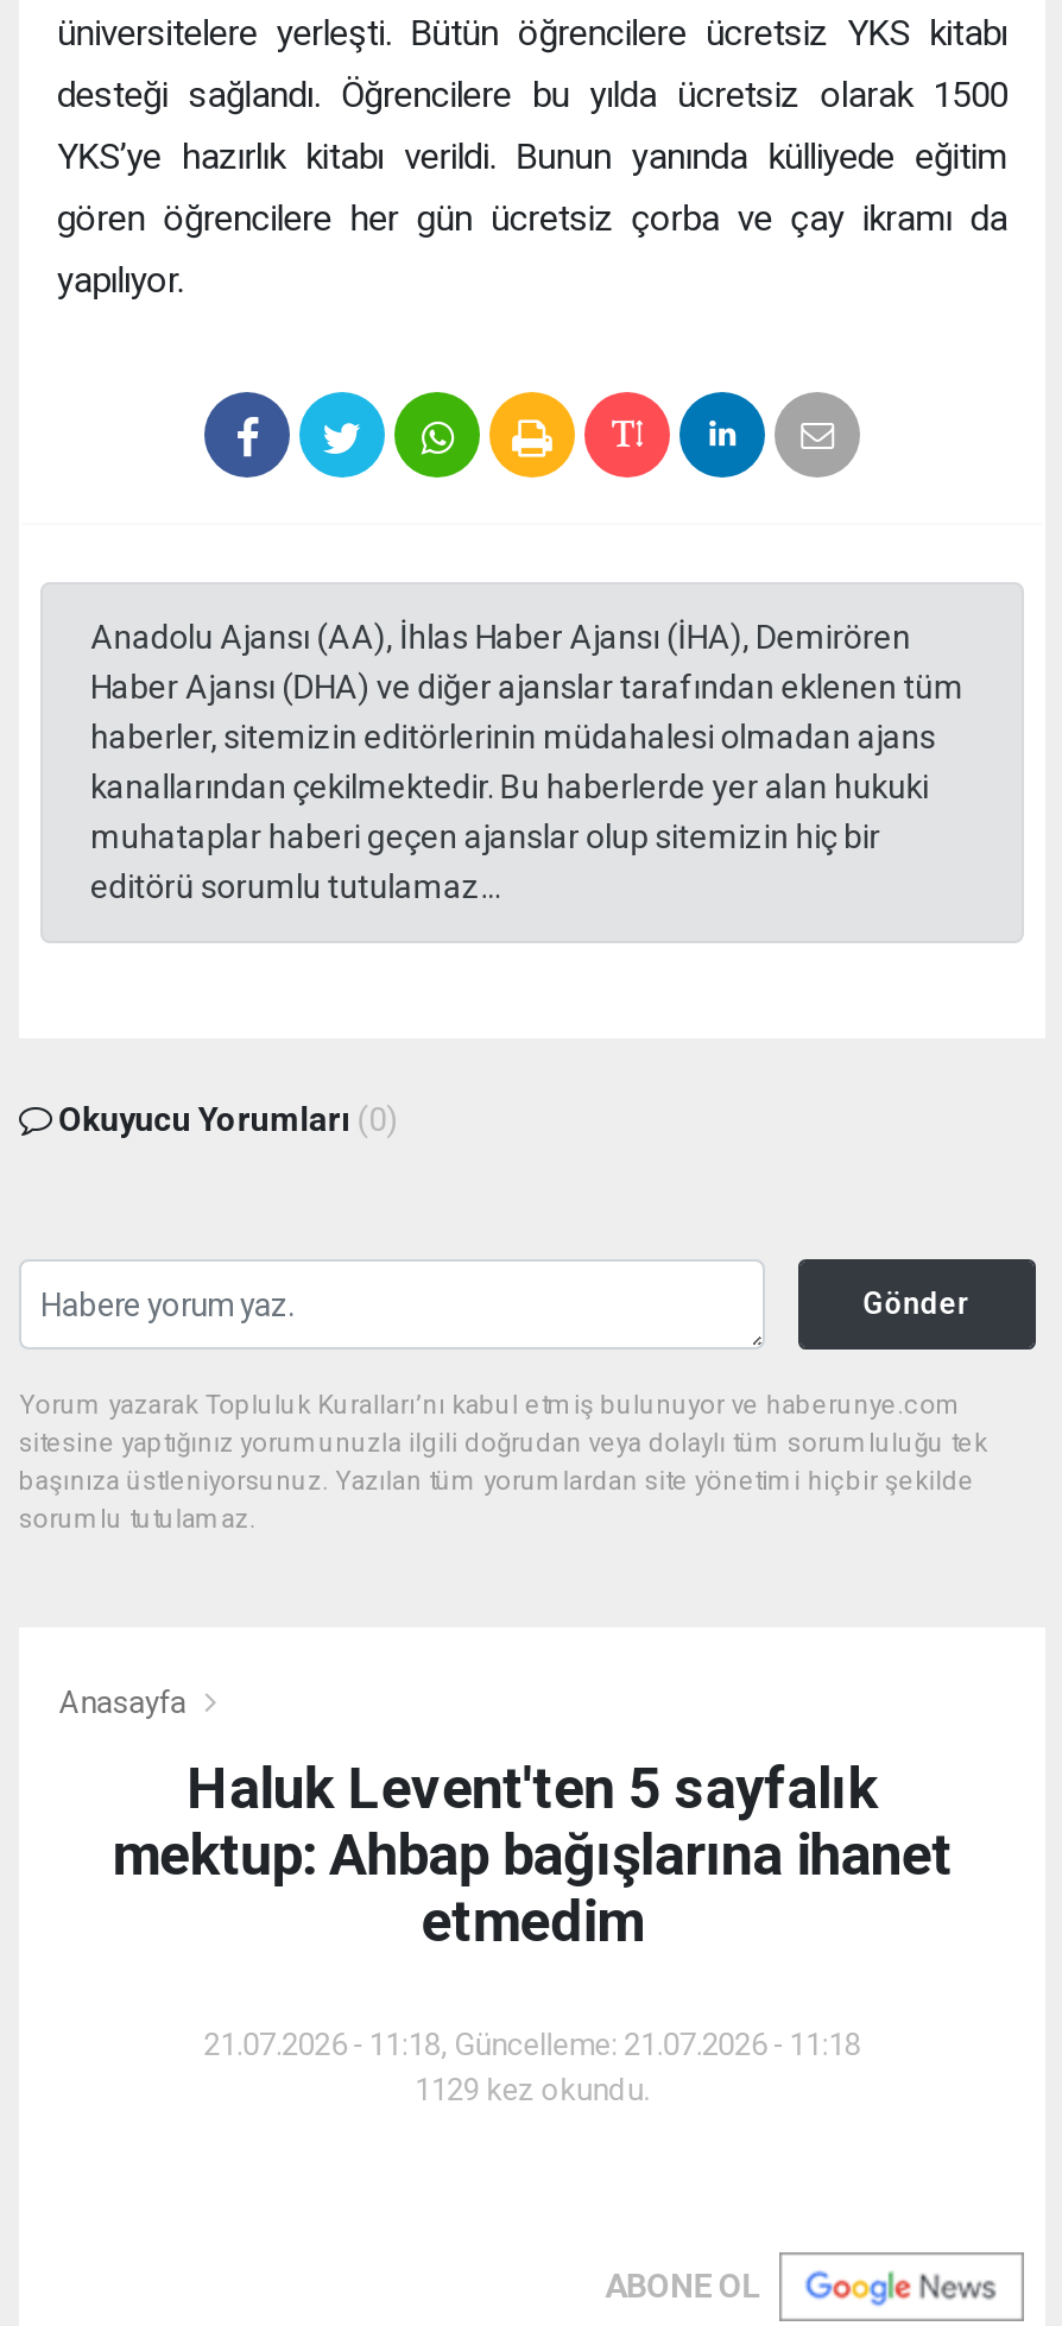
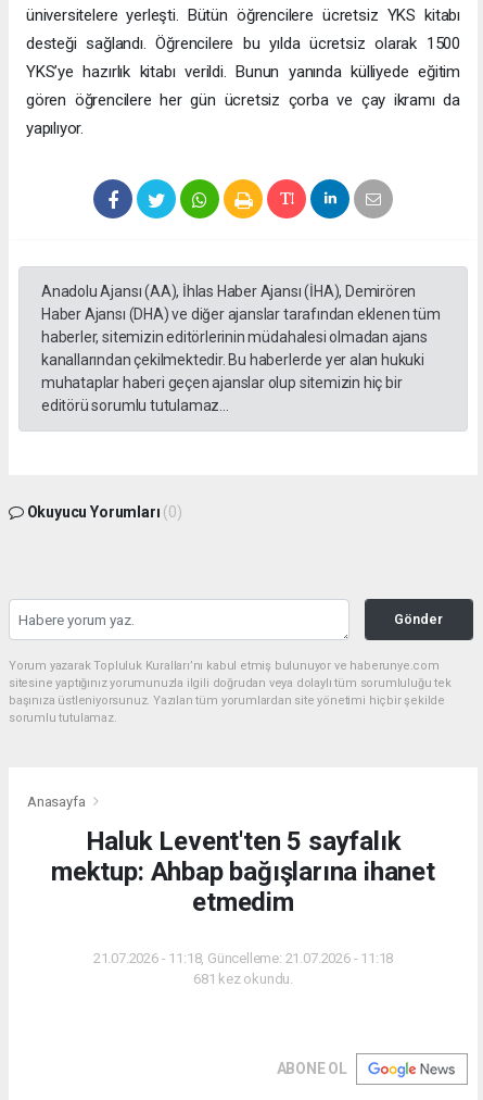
- 1129 kez okundu.
+ 681 kez okundu.
